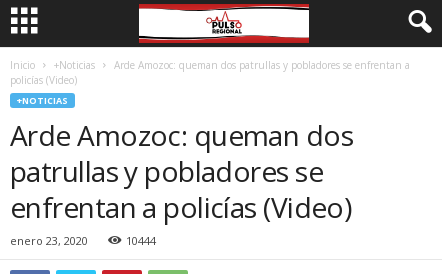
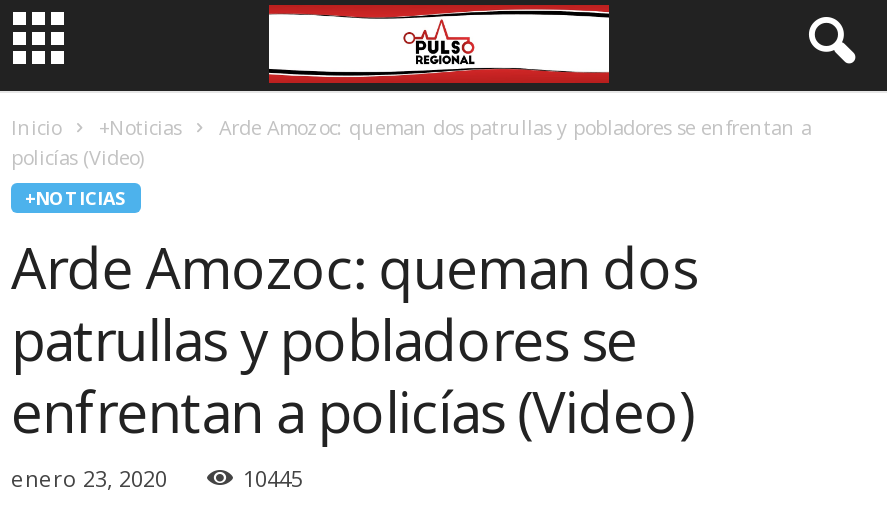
- 10444
+ 10445
